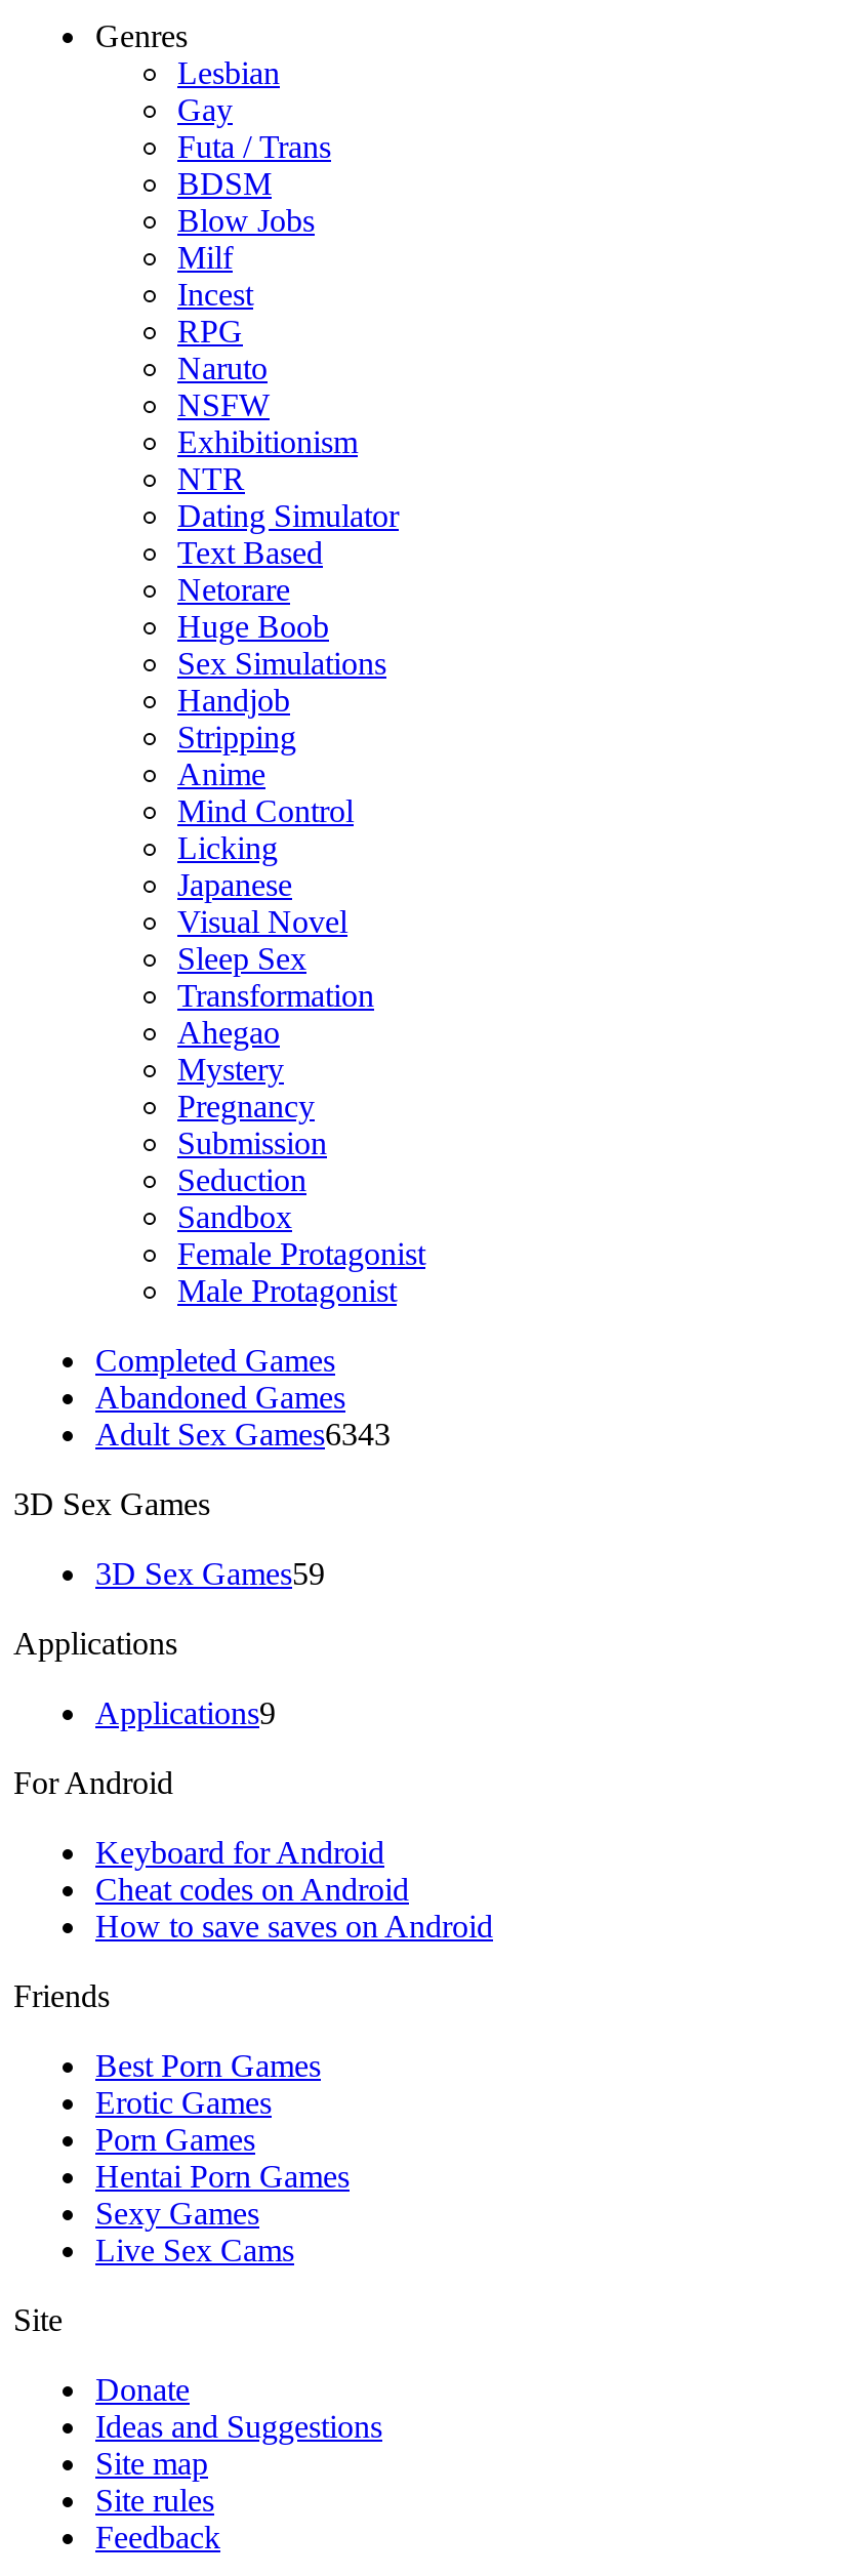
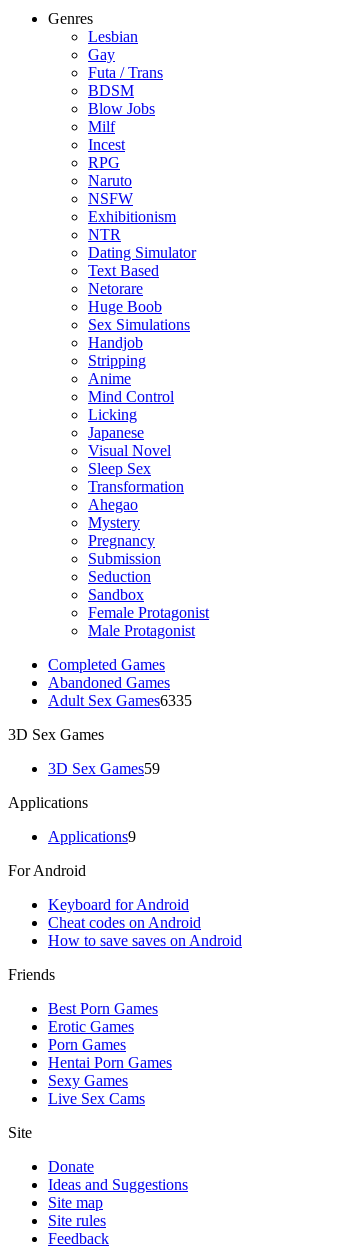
- Adult Sex Games6343
+ Adult Sex Games6335
